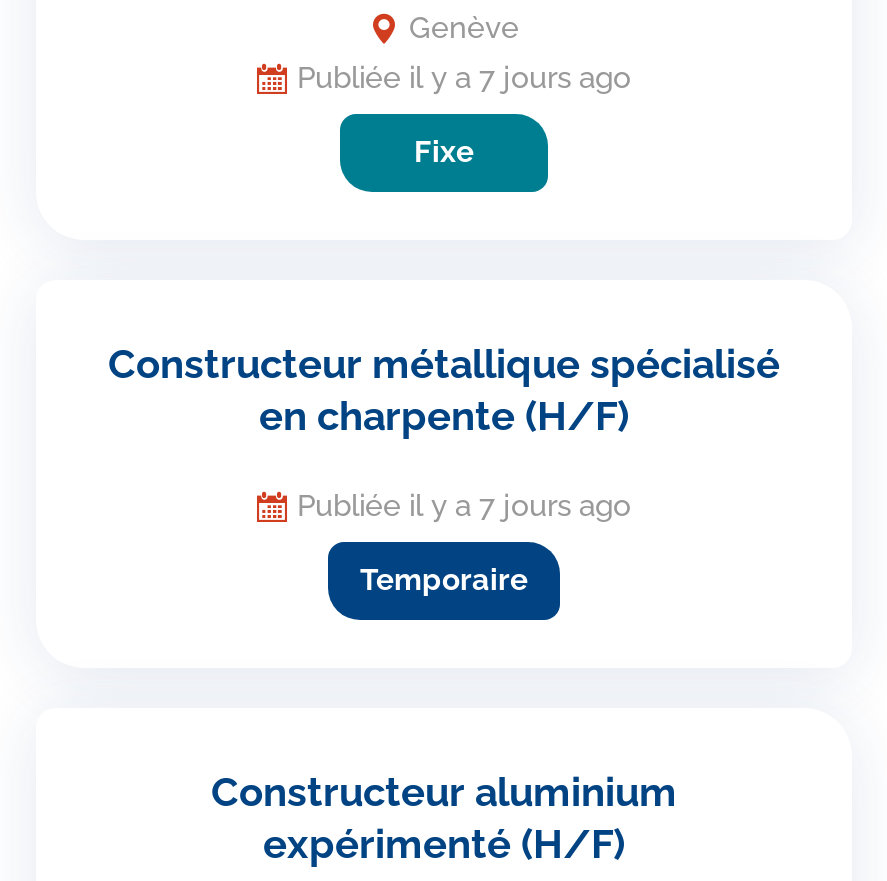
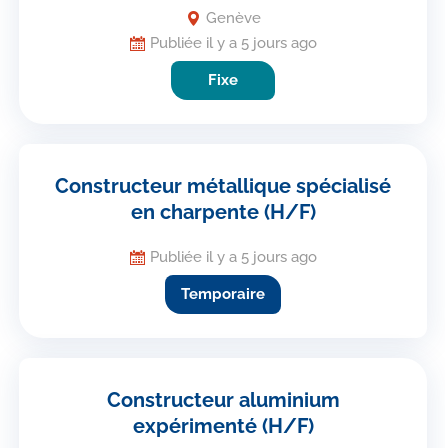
- Publiée il y a 7 jours ago
+ Publiée il y a 5 jours ago

- Publiée il y a 7 jours ago
+ Publiée il y a 5 jours ago
